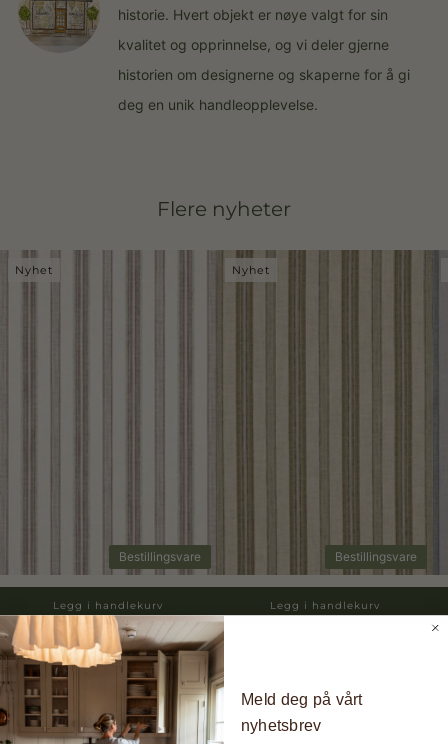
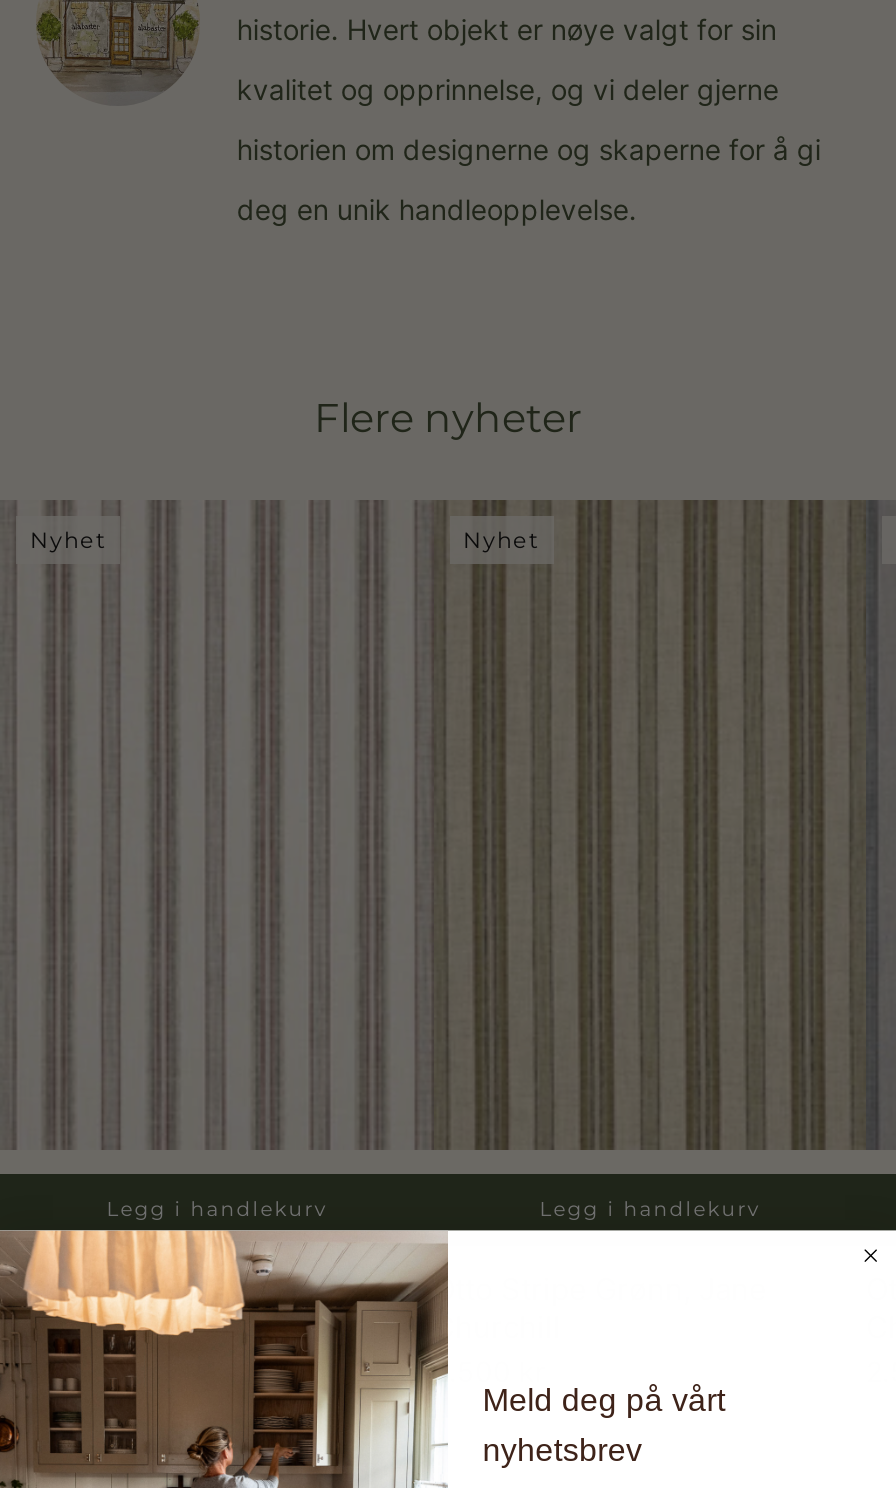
- Bestillingsvare

- Bestillingsvare
